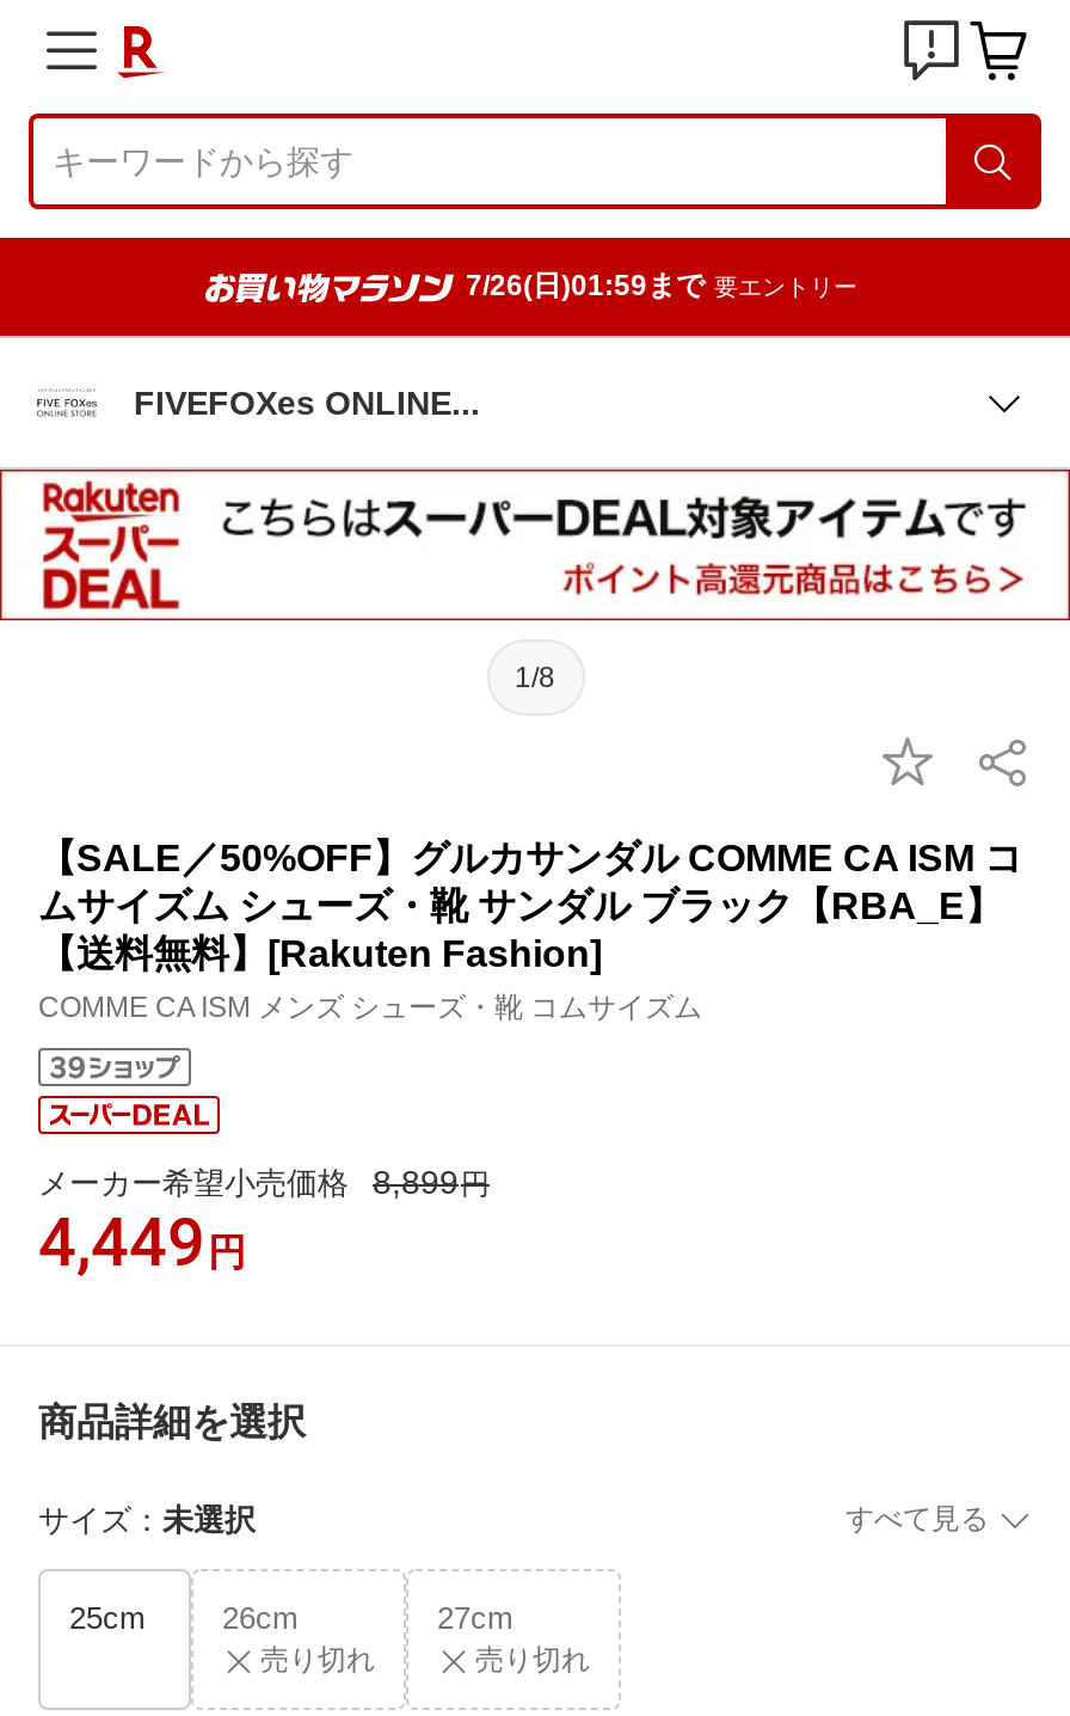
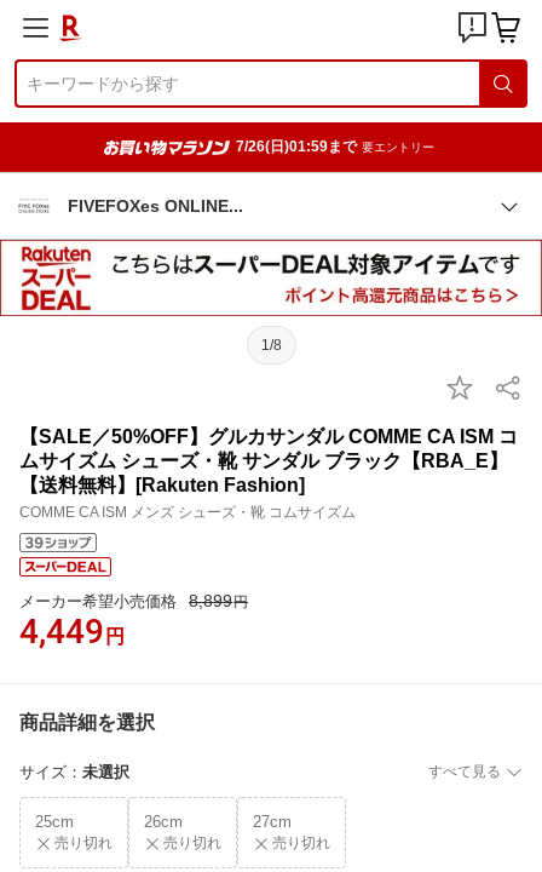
+ 売り切れ
